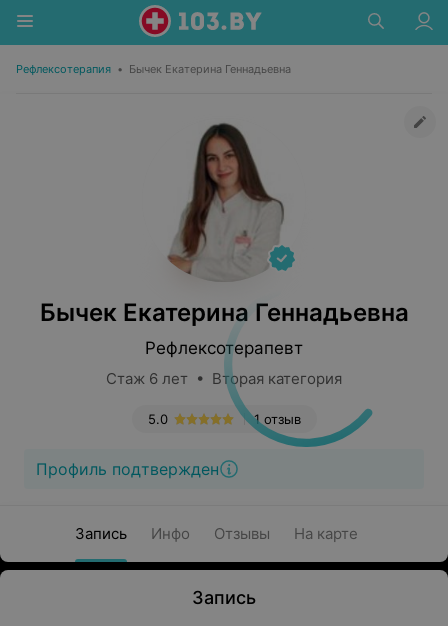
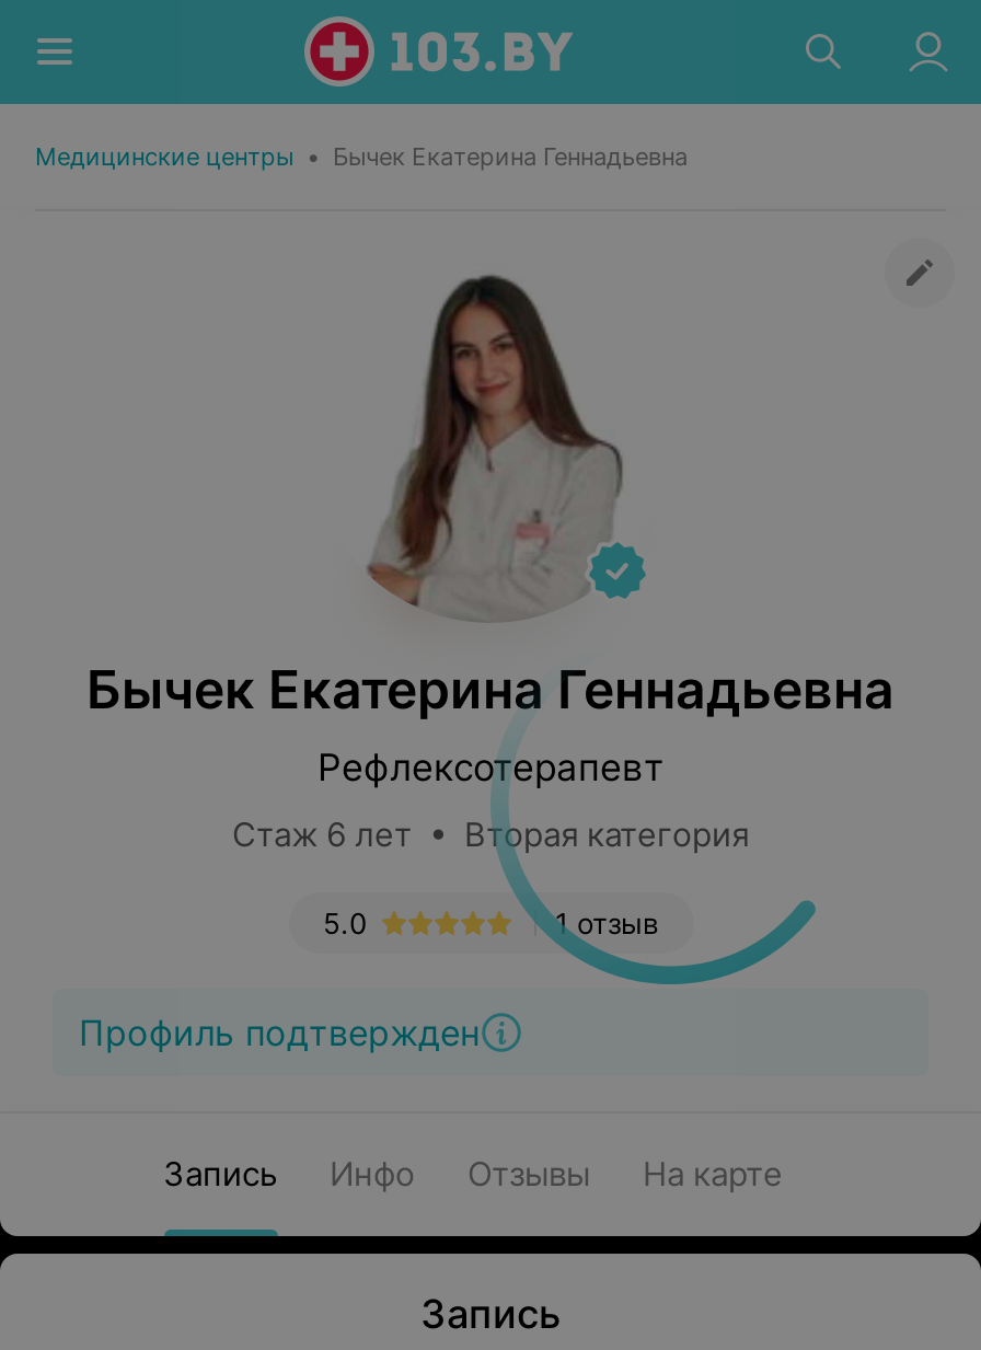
- Рефлексотерапия • Бычек Екатерина Геннадьевна
+ Медицинские центры • Бычек Екатерина Геннадьевна
